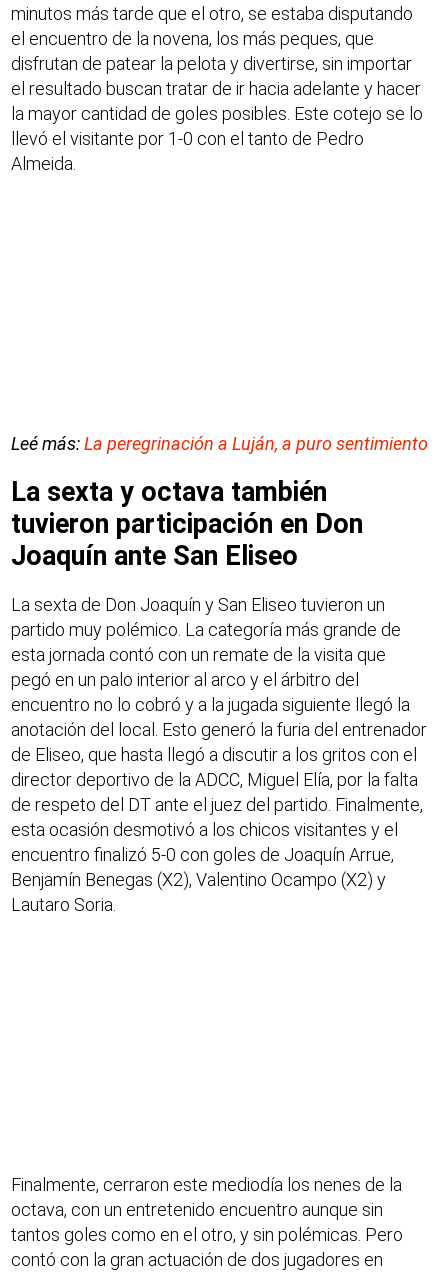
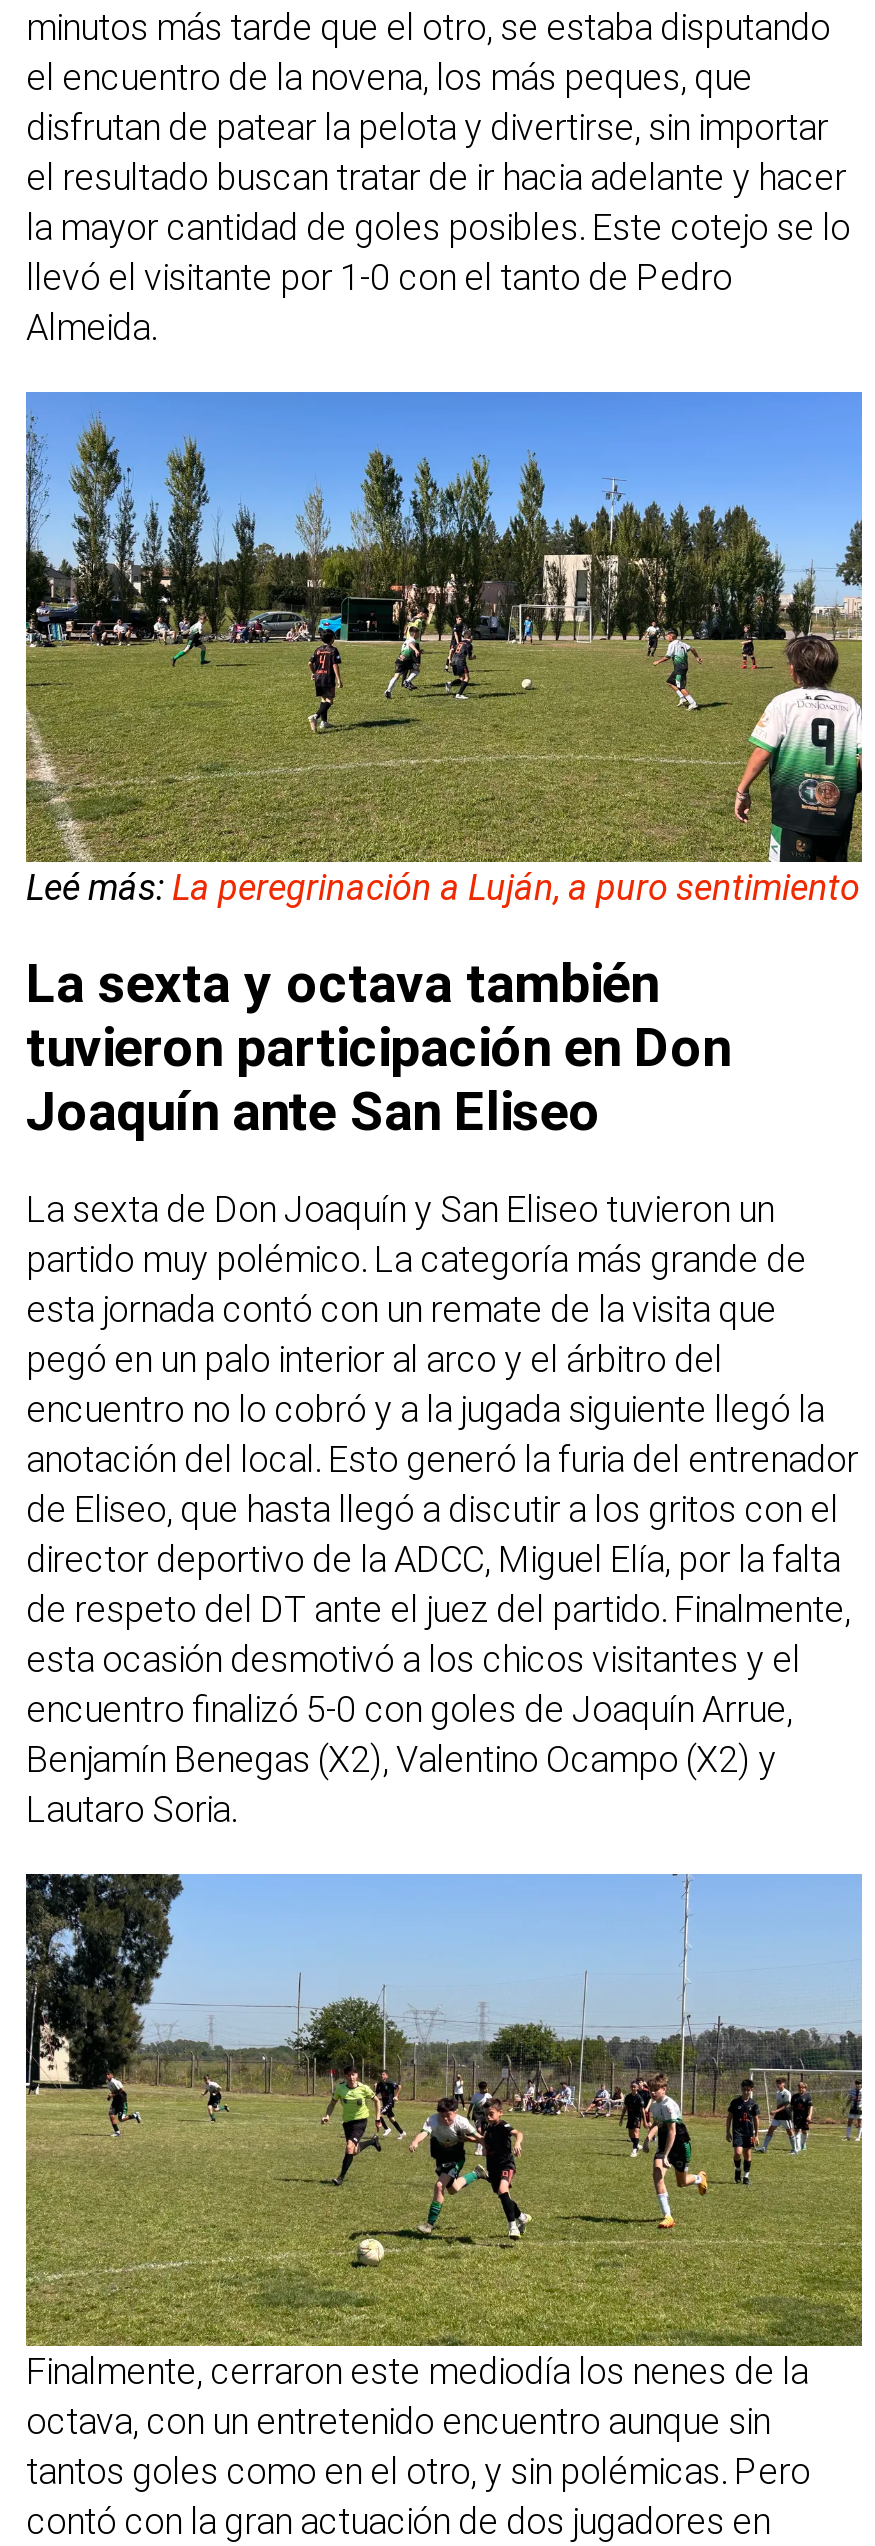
+ [image]

+ [image]
